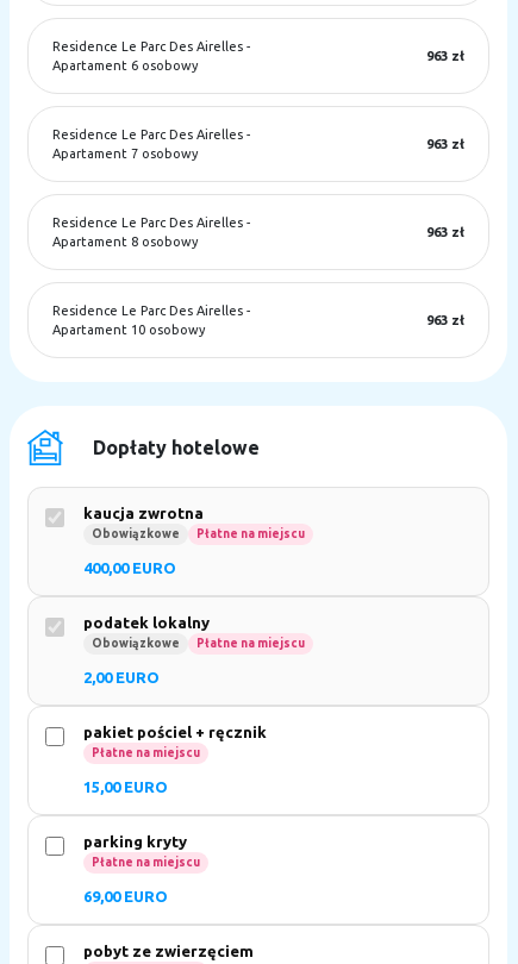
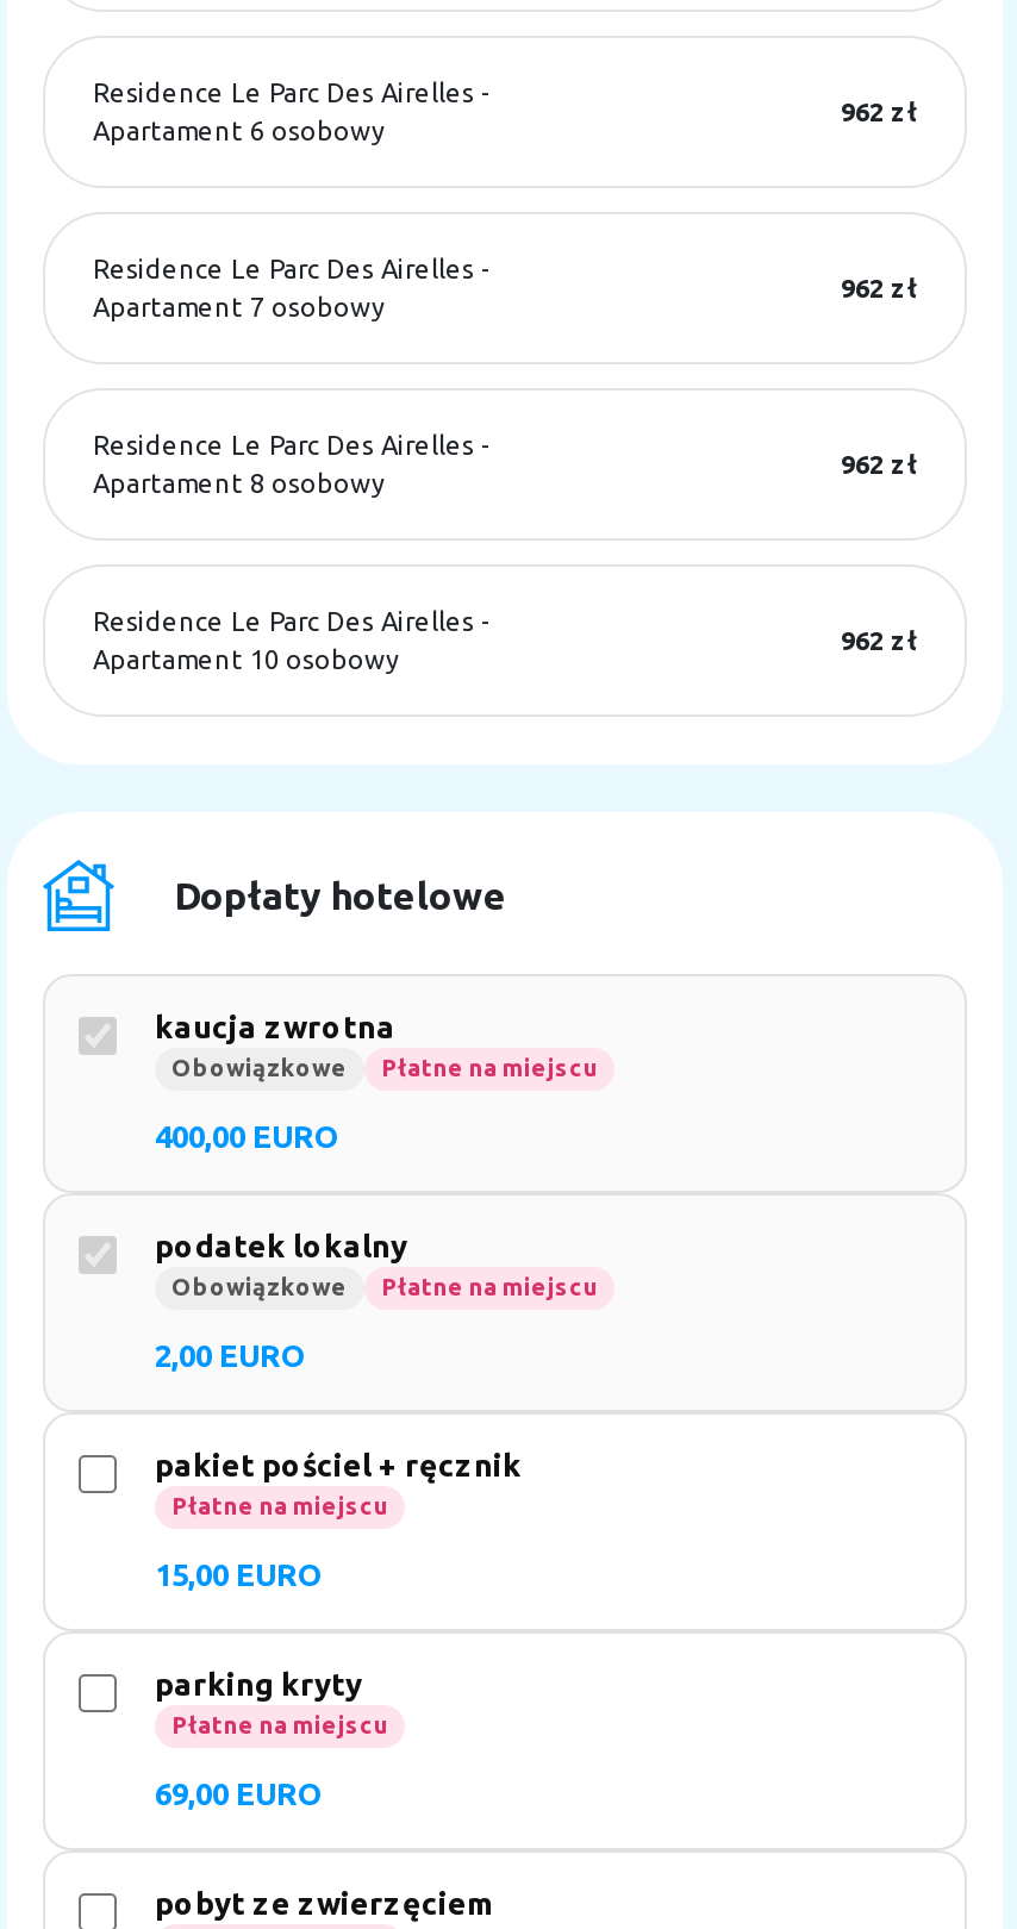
- 963 zł
+ 962 zł

- 963 zł
+ 962 zł

- 963 zł
+ 962 zł

- 963 zł
+ 962 zł
